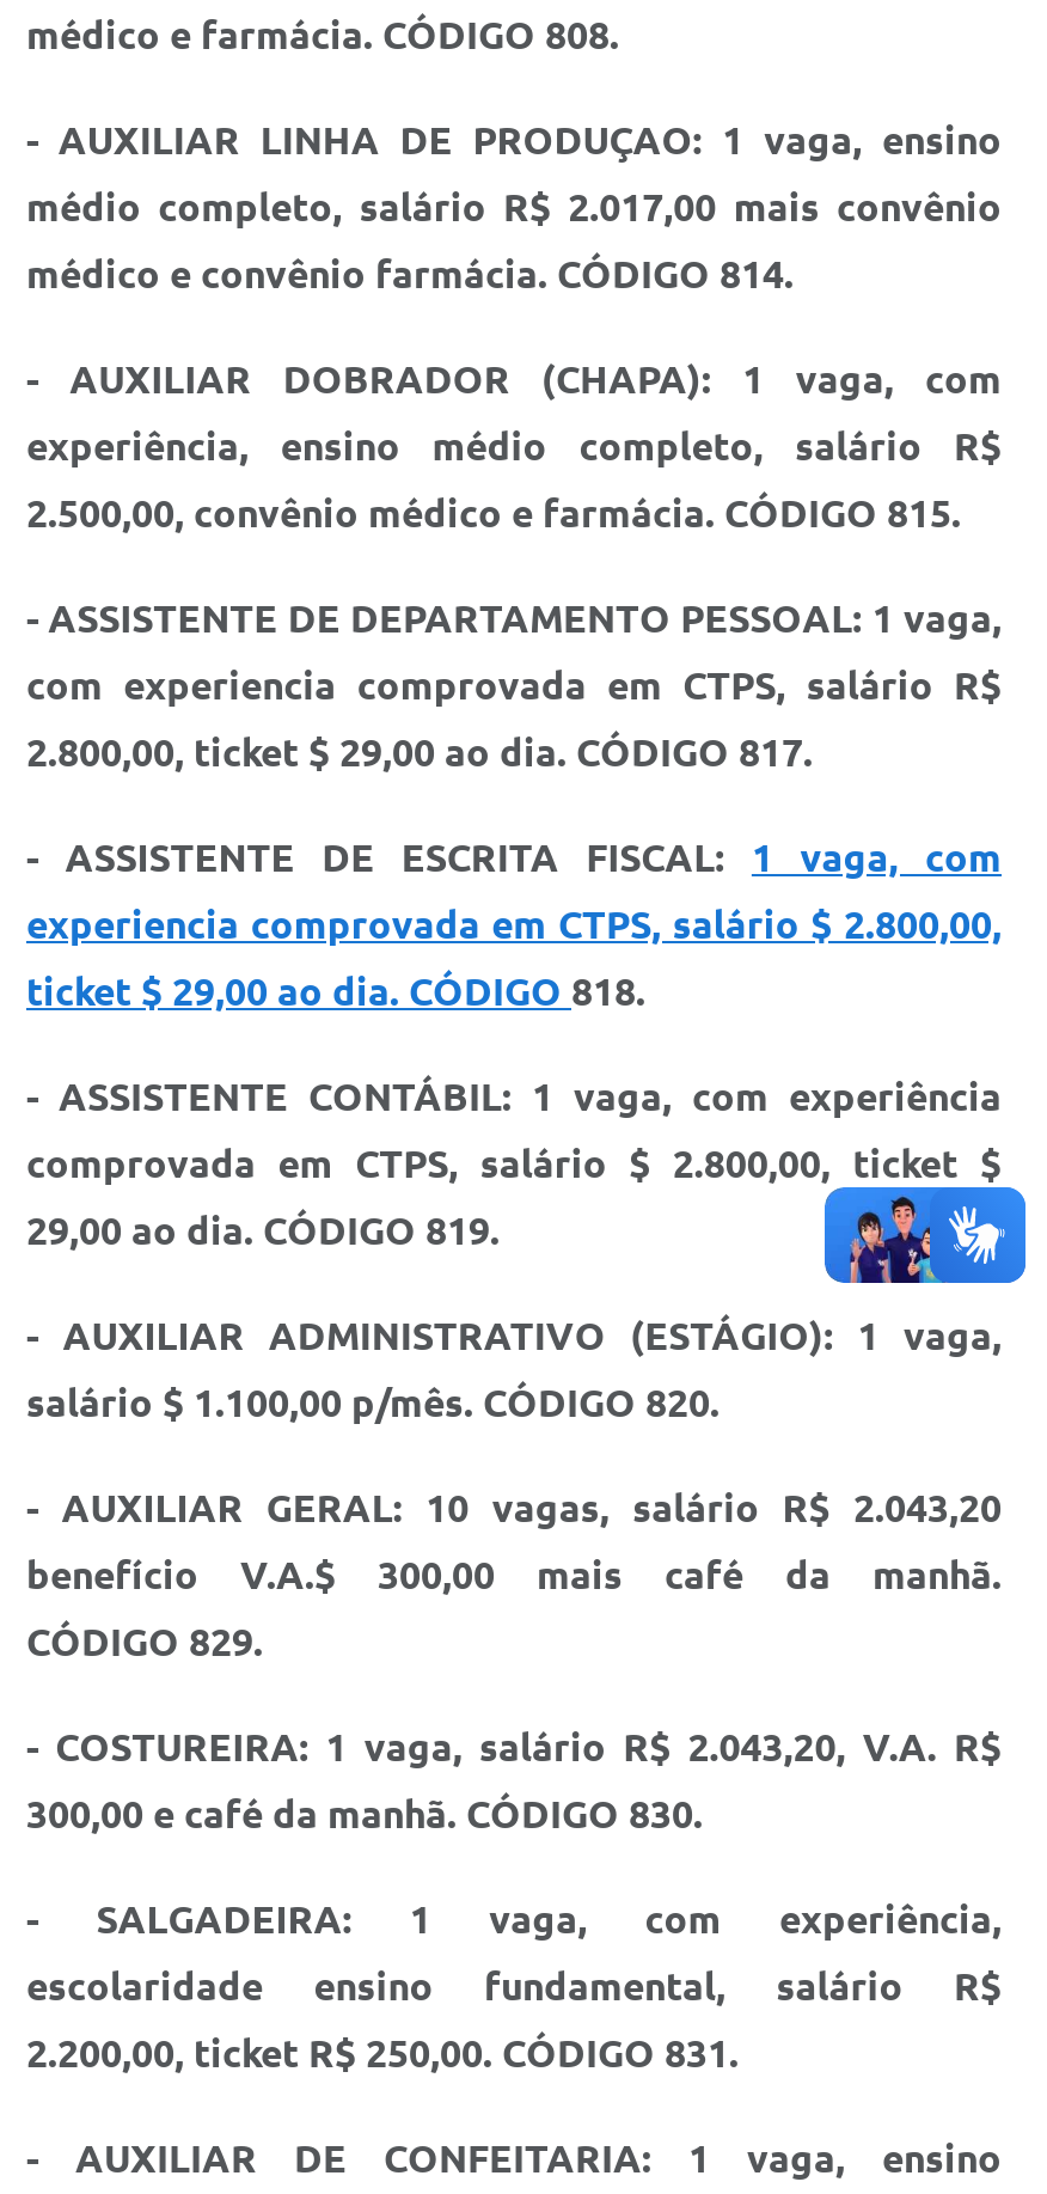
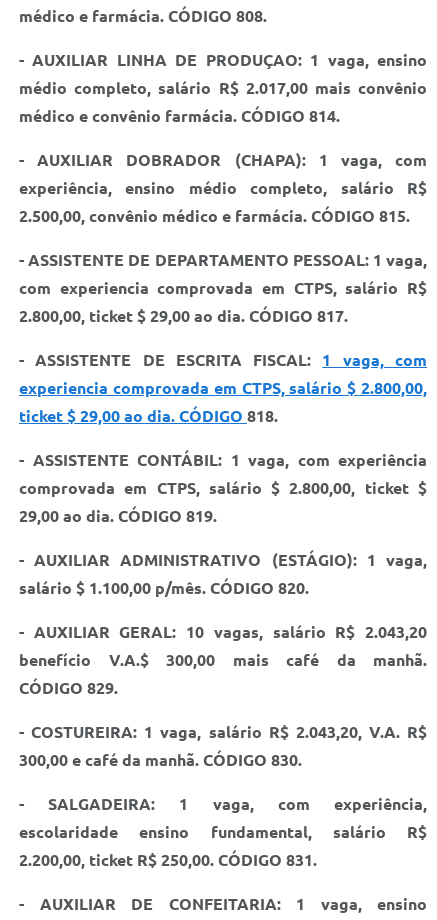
- [image]
